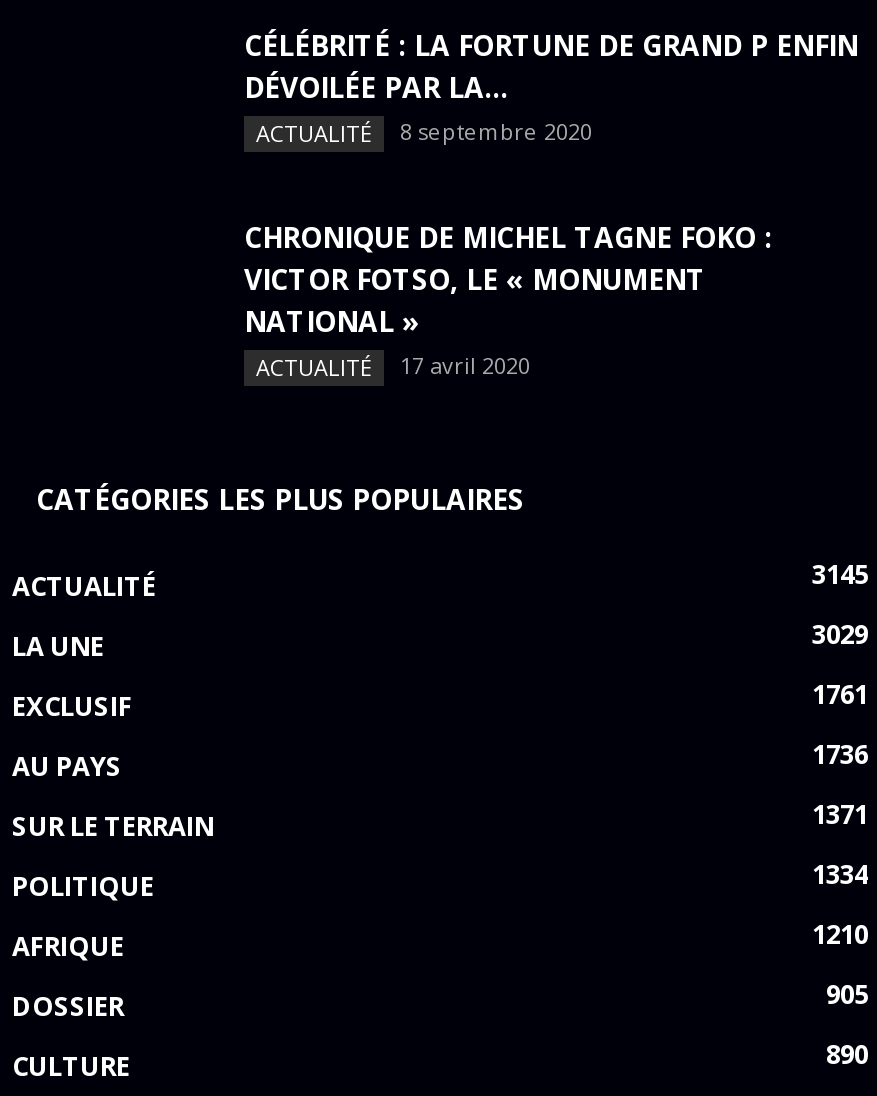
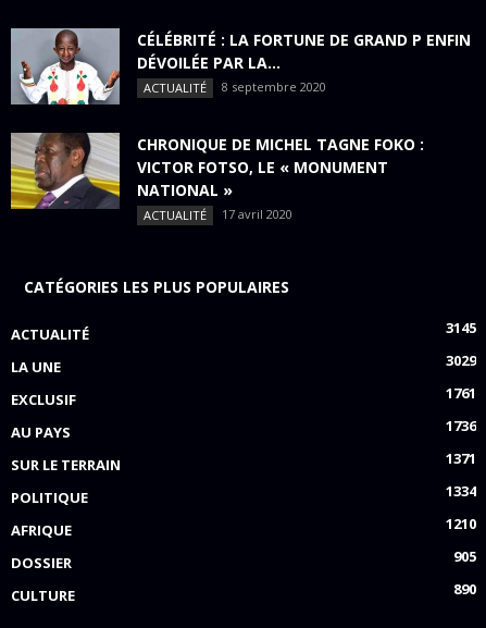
+ [image]

+ [image]
